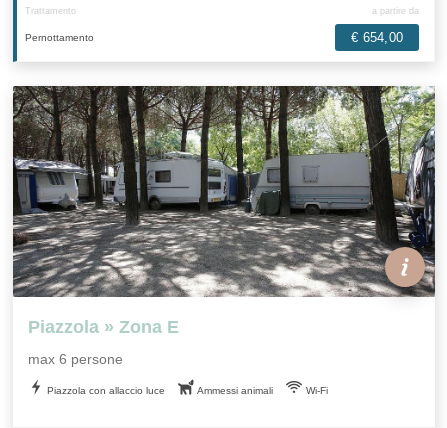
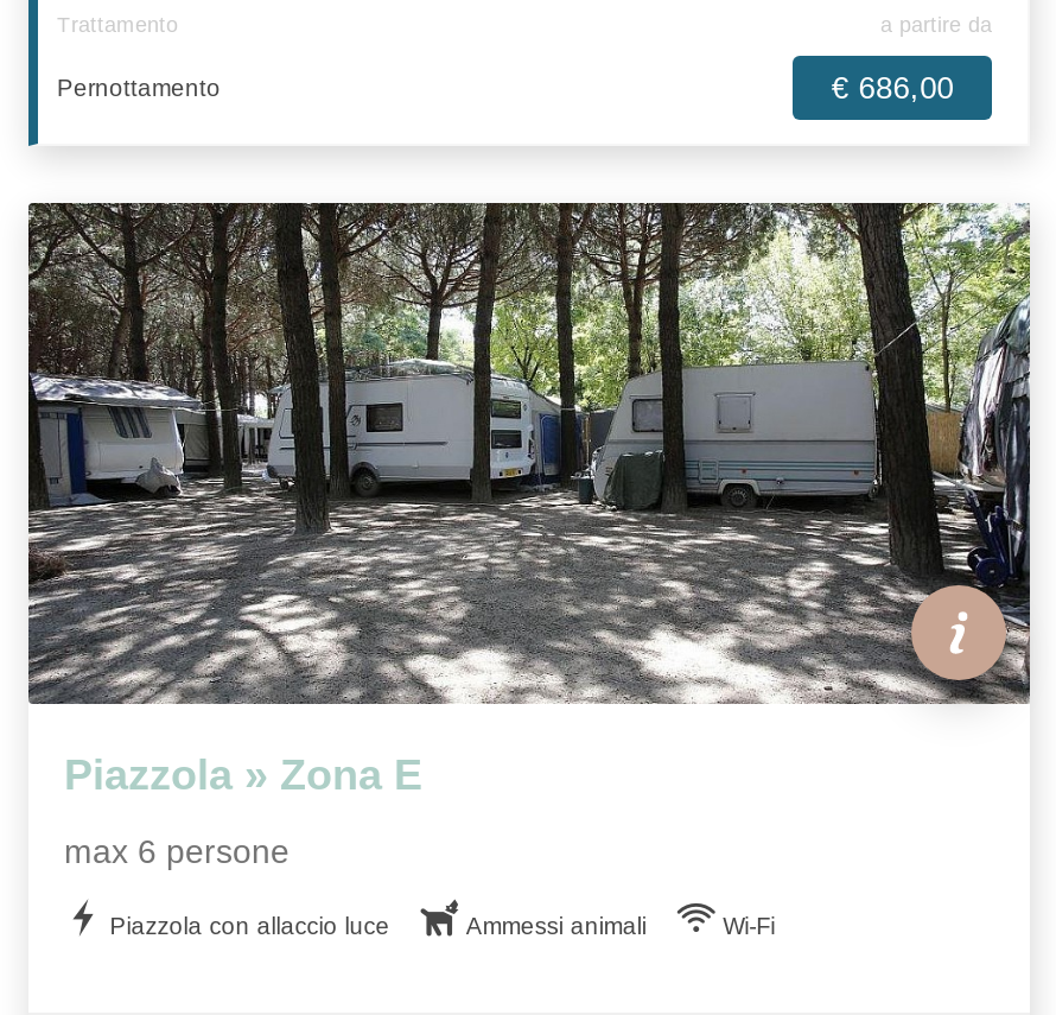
- € 654,00
+ € 686,00
